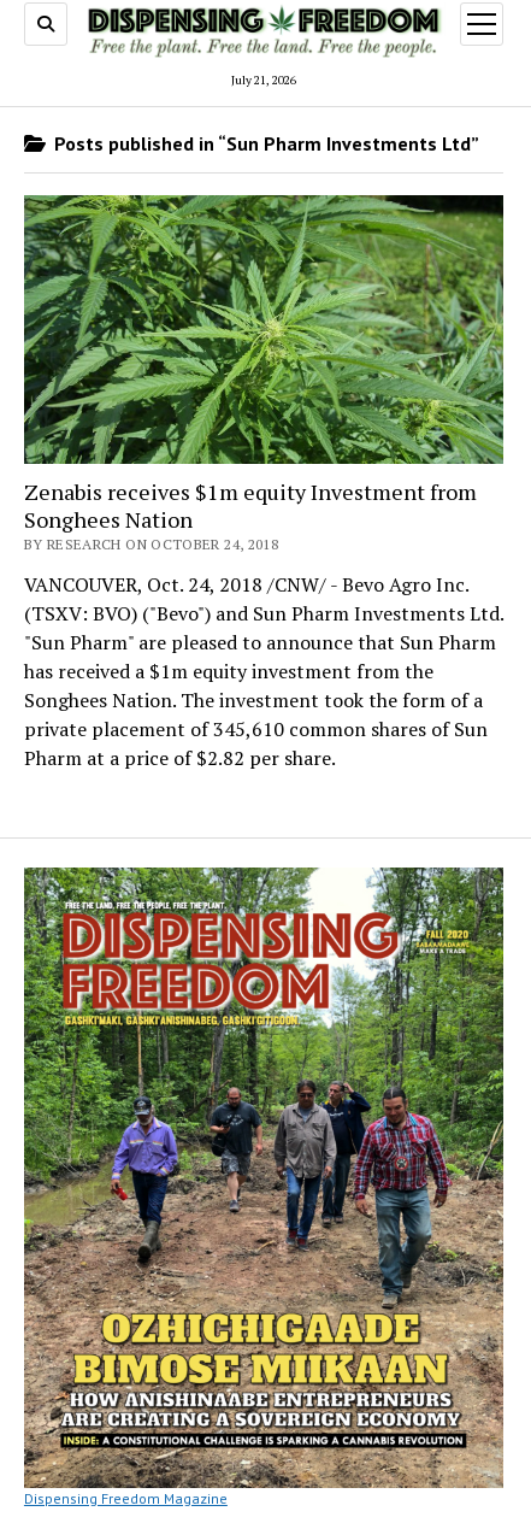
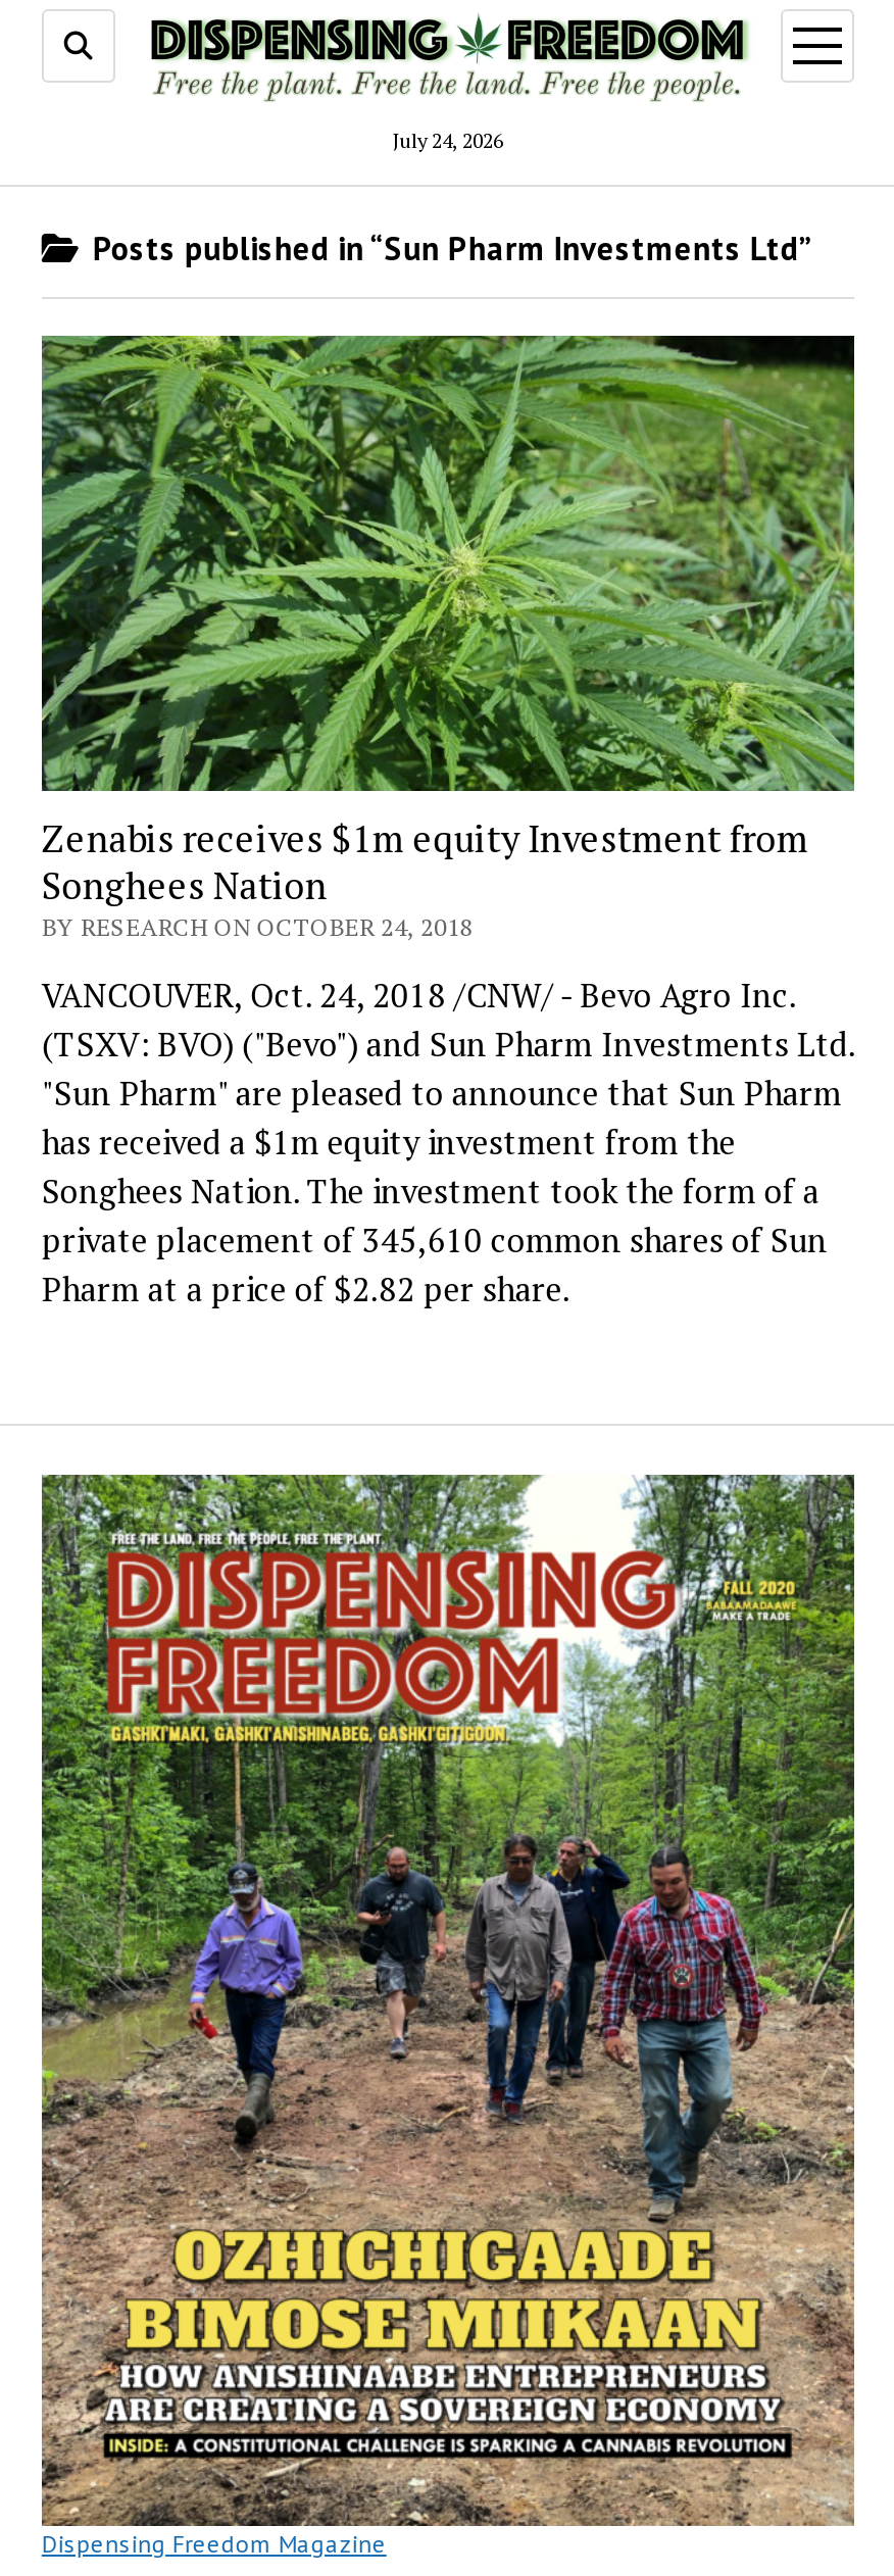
- July 21, 2026
+ July 24, 2026
